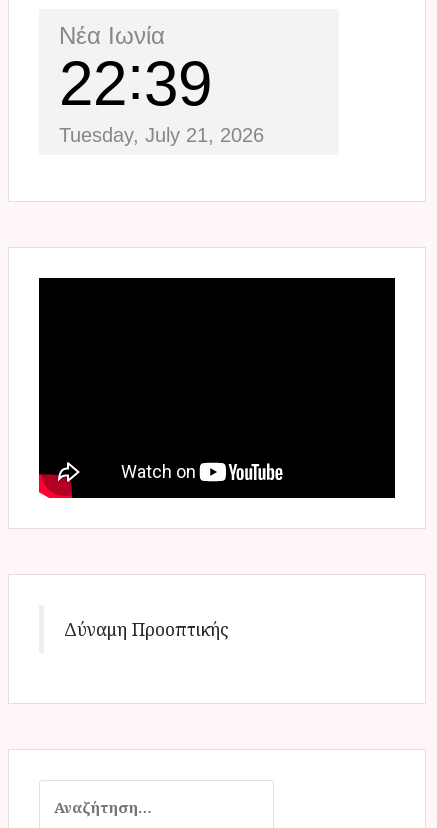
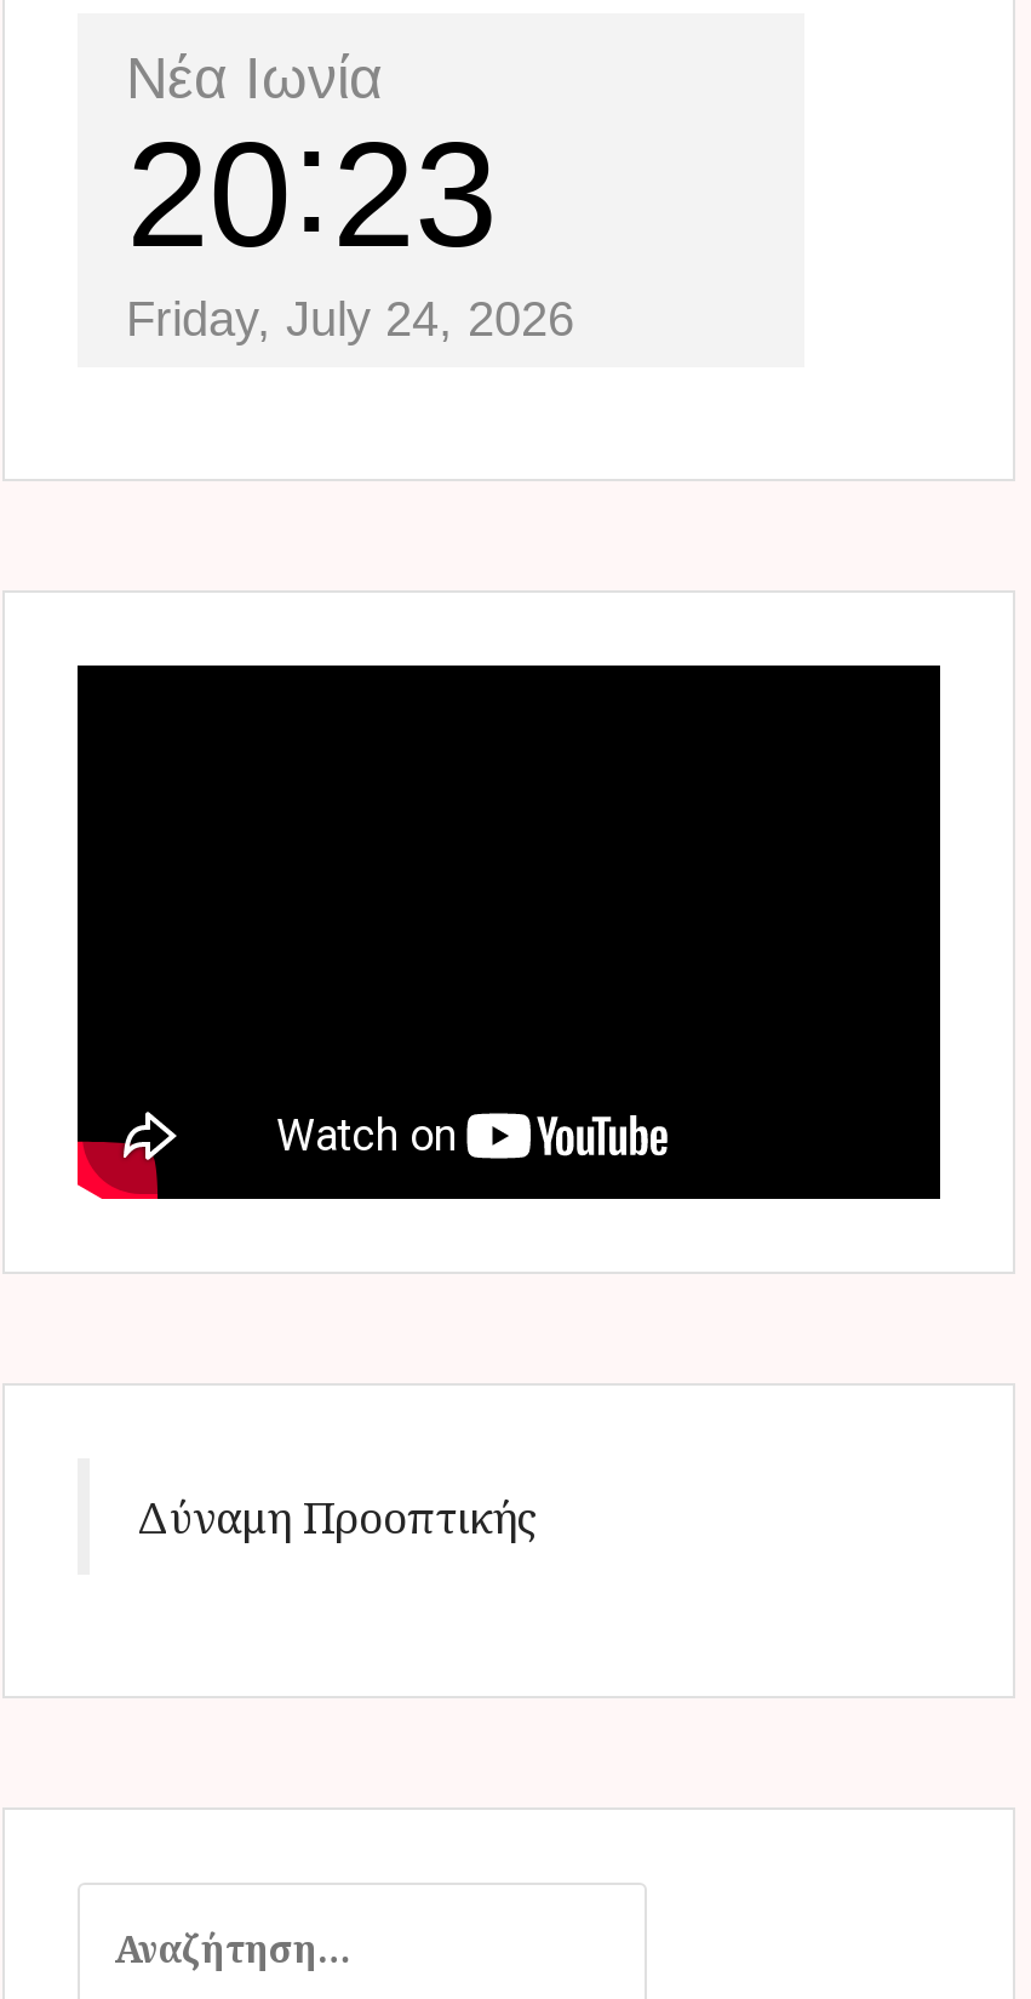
- 22 39
+ 20 23

- Tuesday, July 21, 2026
+ Friday, July 24, 2026
